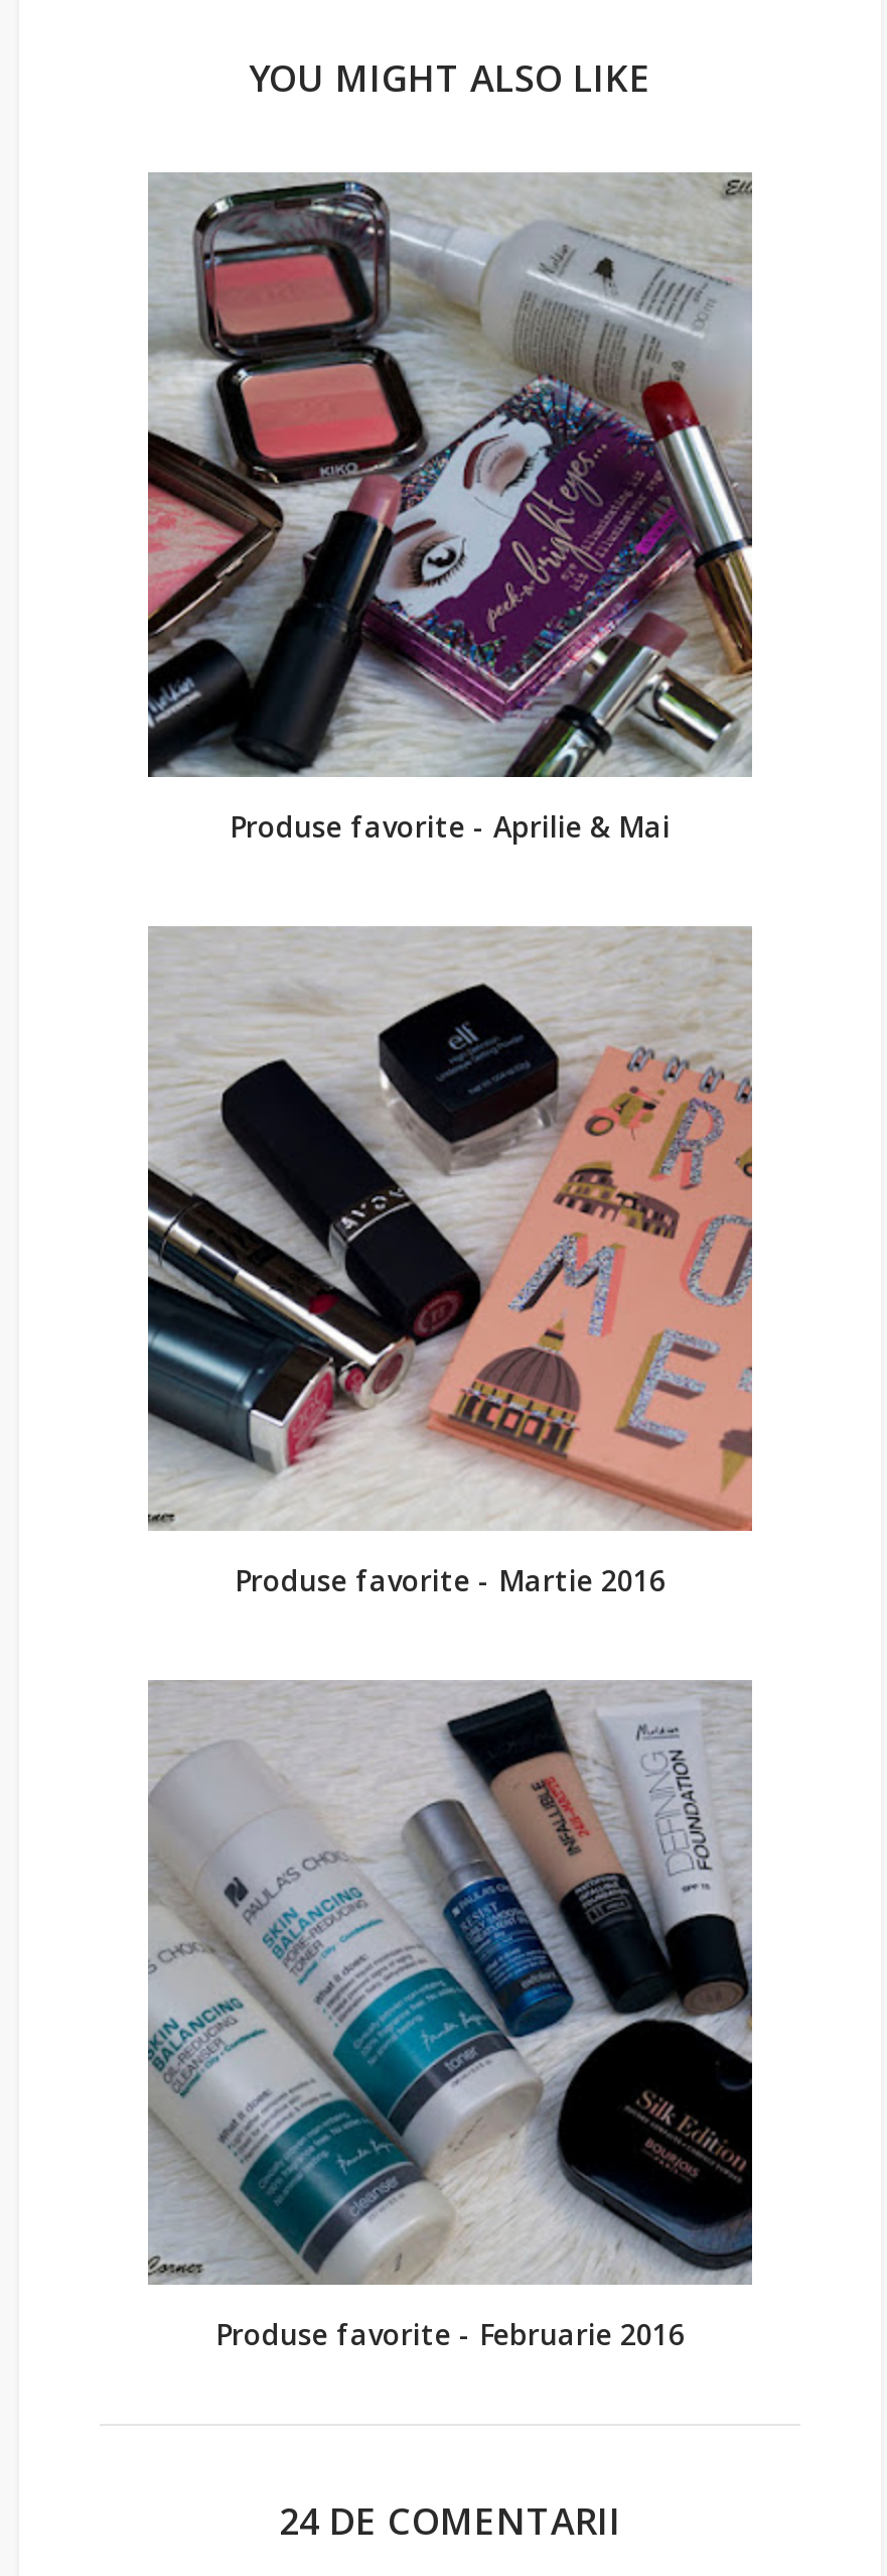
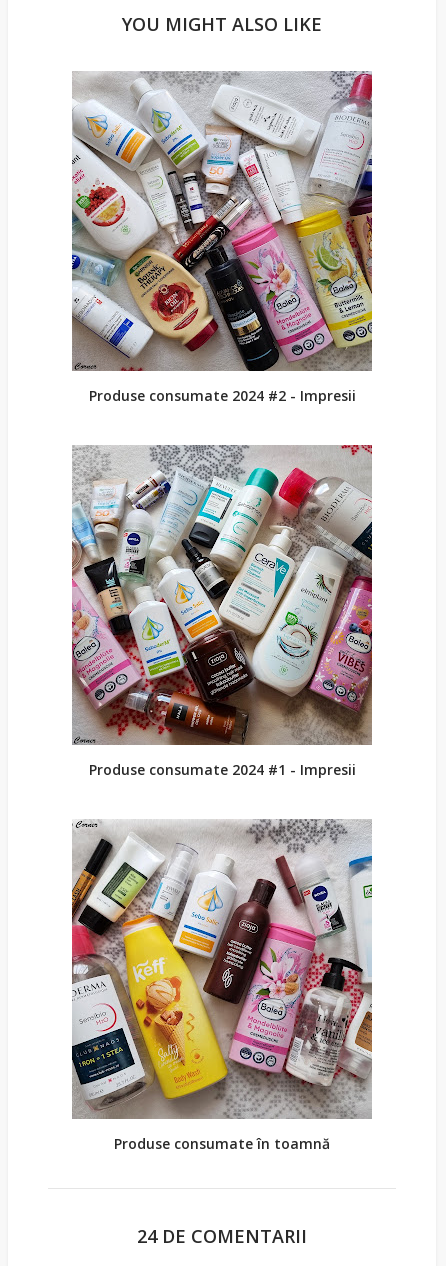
- [image]
- Produse favorite - Aprilie & Mai
+ [image]
+ Produse consumate 2024 #2 - Impresii

- [image]
- Produse favorite - Martie 2016
+ [image]
+ Produse consumate 2024 #1 - Impresii

- [image]
- Produse favorite - Februarie 2016
+ [image]
+ Produse consumate în toamnă
